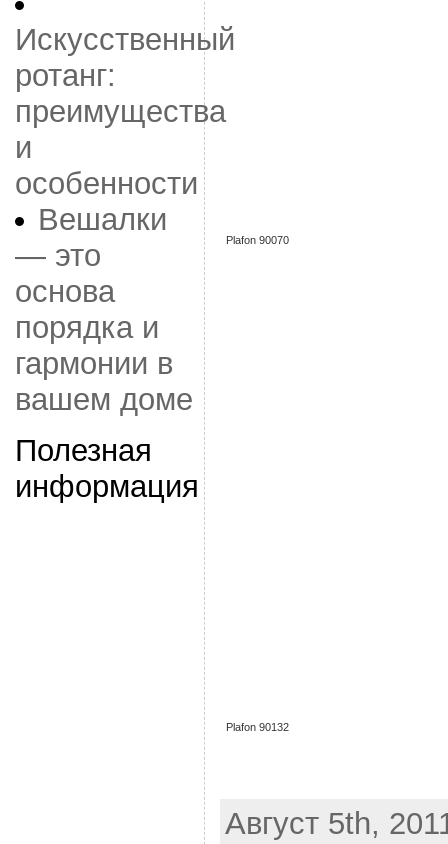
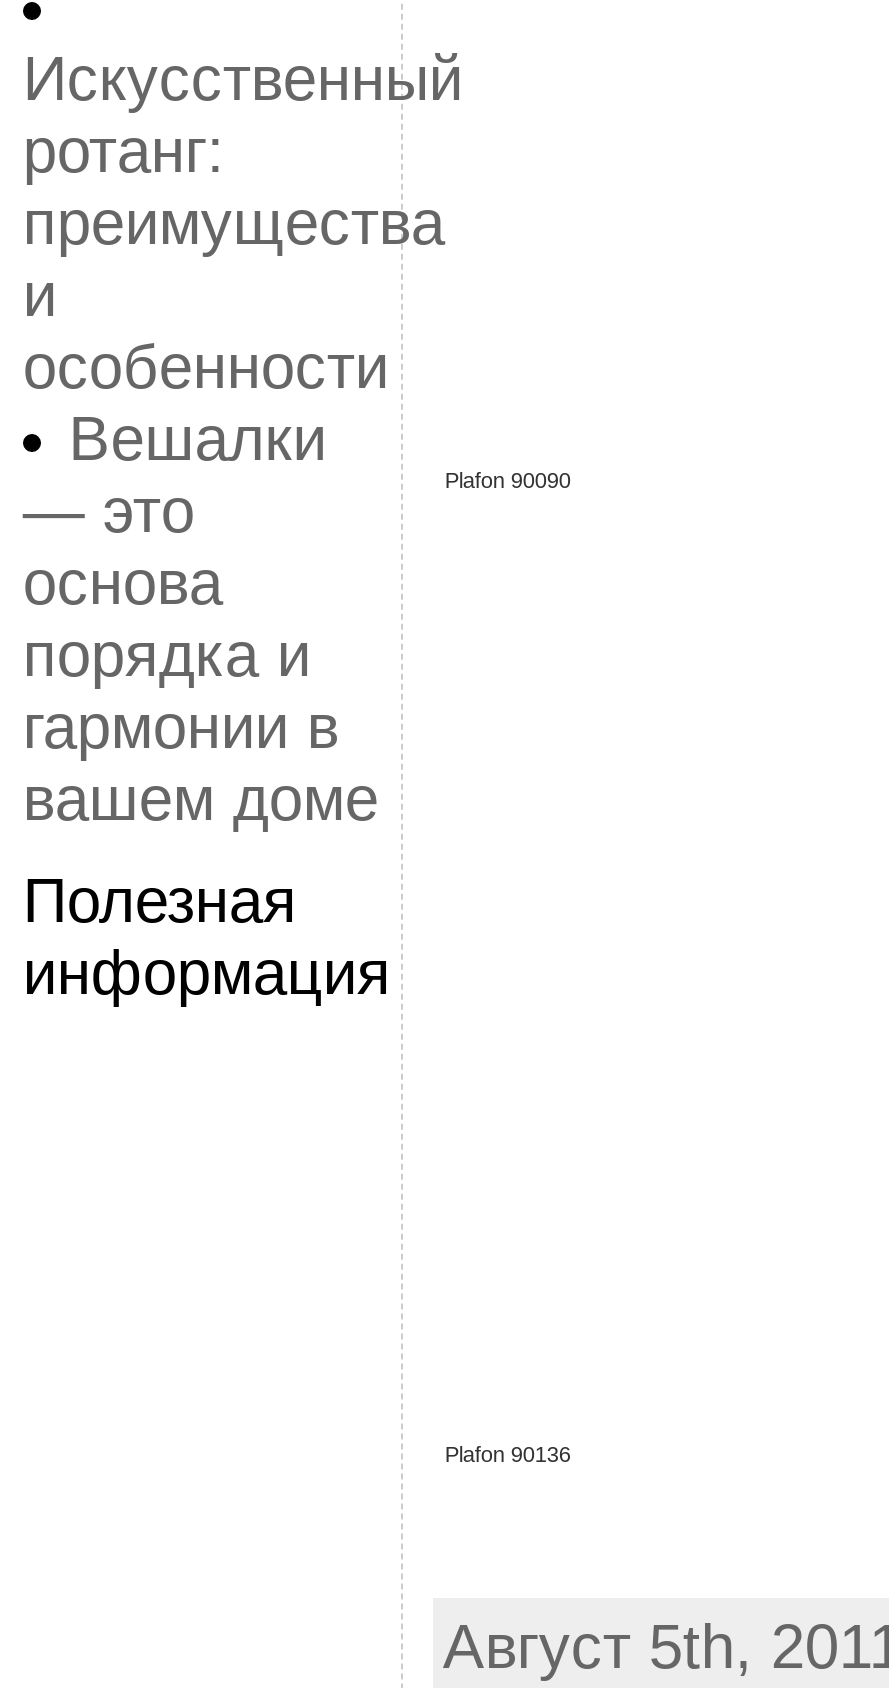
- Plafon 90070
+ Plafon 90090

- Plafon 90132
+ Plafon 90136
